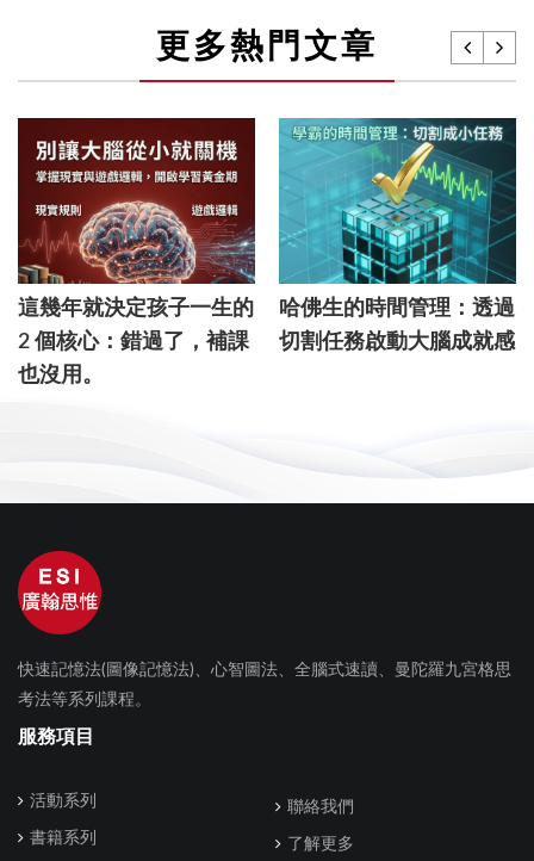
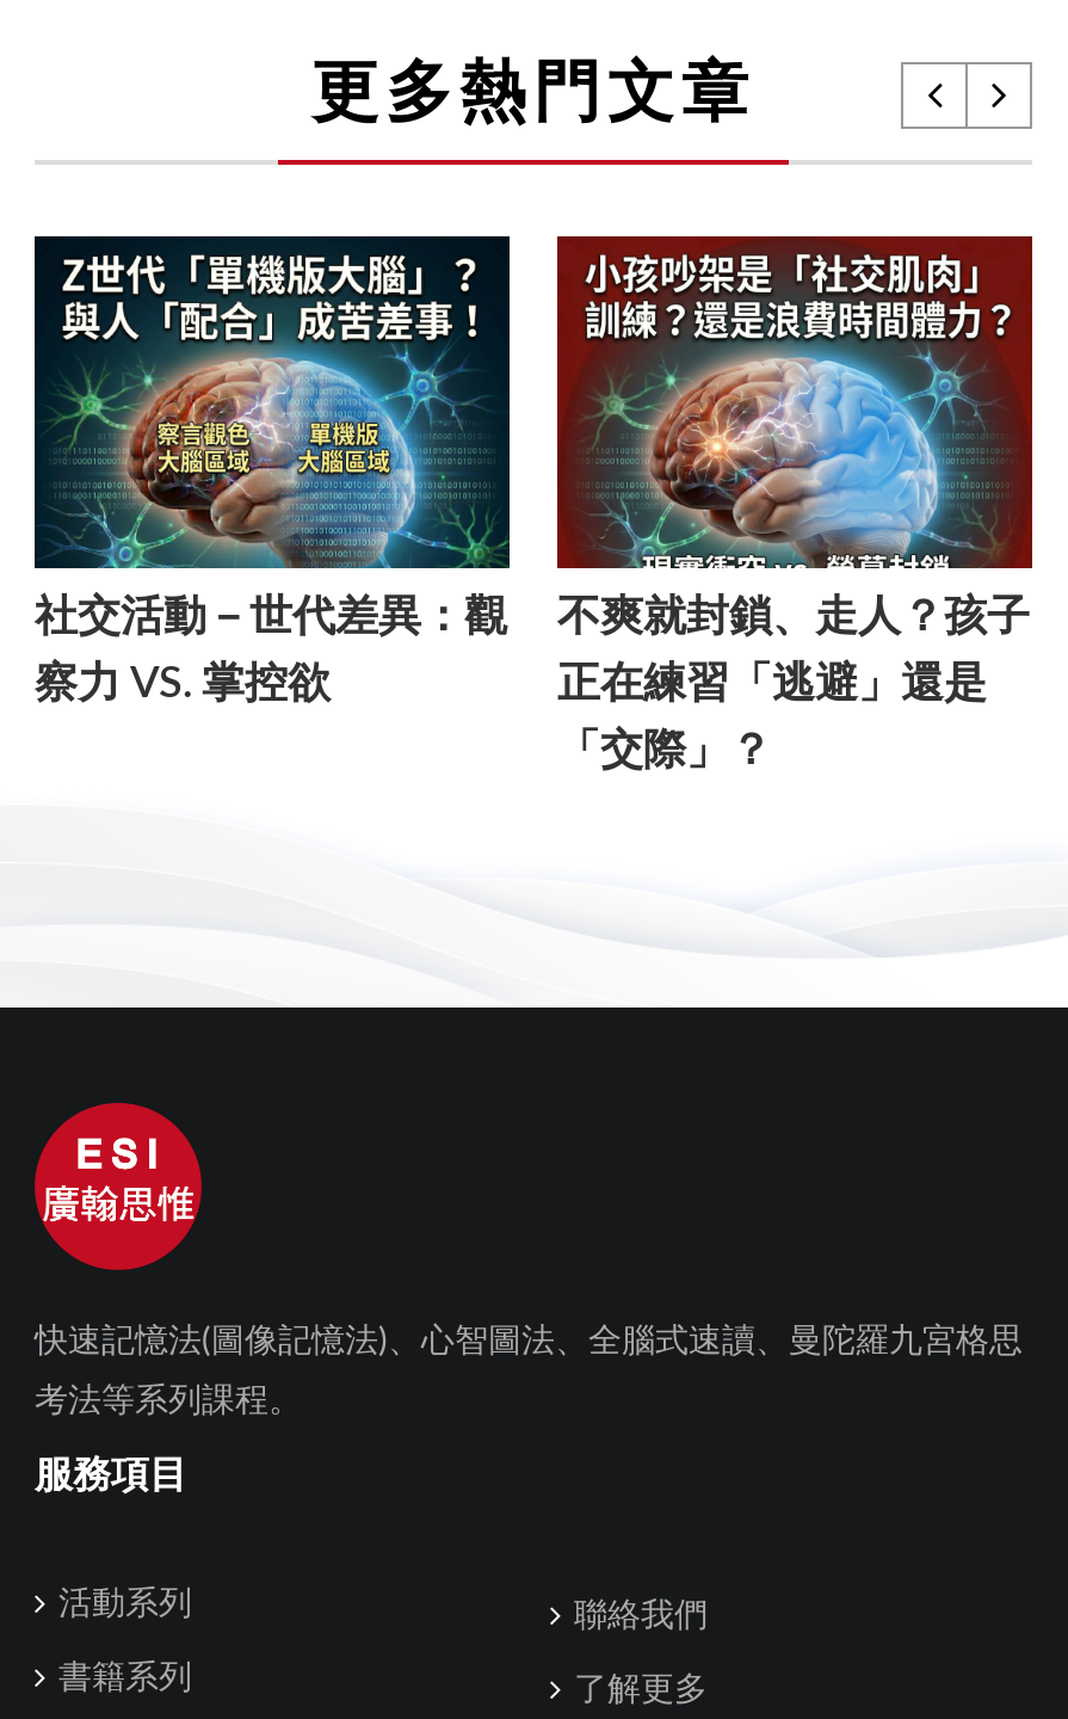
- [image]
- 這幾年就決定孩子一生的
+ [image]
+ 社交活動－世代差異：觀

- [image]
- 哈佛生的時間管理：透過
+ [image]
+ 正在練習「逃避」還是

- 2 個核心：錯過了，補課
+ 察力 VS. 掌控欲

- 切割任務啟動大腦成就感
+ 「交際」？

- 也沒用。
+ 不爽就封鎖、走人？孩子
